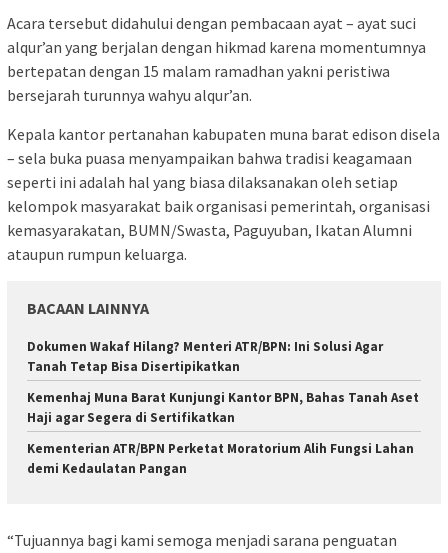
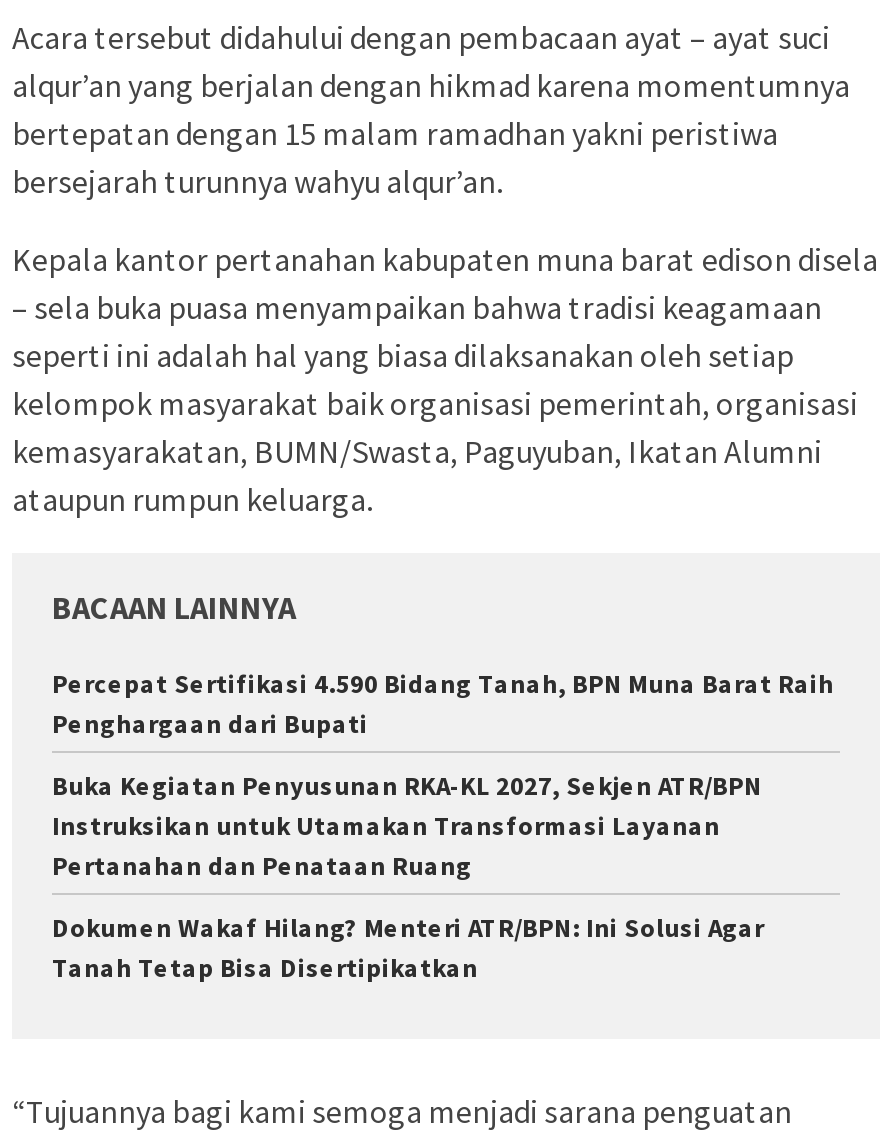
+ Percepat Sertifikasi 4.590 Bidang Tanah, BPN Muna Barat Raih
+ Penghargaan dari Bupati
+ Buka Kegiatan Penyusunan RKA-KL 2027, Sekjen ATR/BPN
+ Instruksikan untuk Utamakan Transformasi Layanan
+ Pertanahan dan Penataan Ruang

moved down: Dokumen Wakaf Hilang? Menteri ATR/BPN: Ini Solusi Agar | Tanah Tetap Bisa Disertipikatkan

- Kemenhaj Muna Barat Kunjungi Kantor BPN, Bahas Tanah Aset
- Haji agar Segera di Sertifikatkan
- Kementerian ATR/BPN Perketat Moratorium Alih Fungsi Lahan
- demi Kedaulatan Pangan
